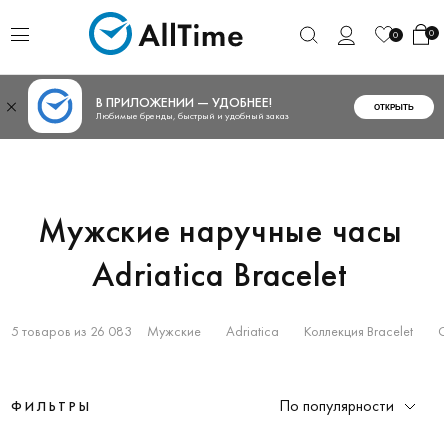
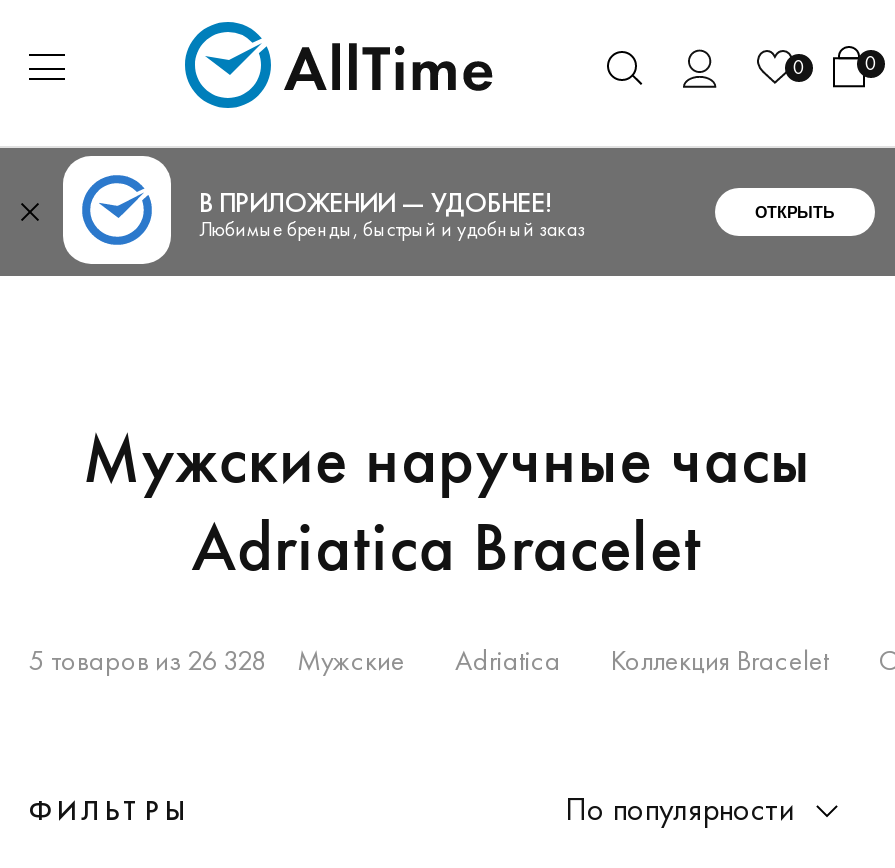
- 5 товаров из 26 083
+ 5 товаров из 26 328
